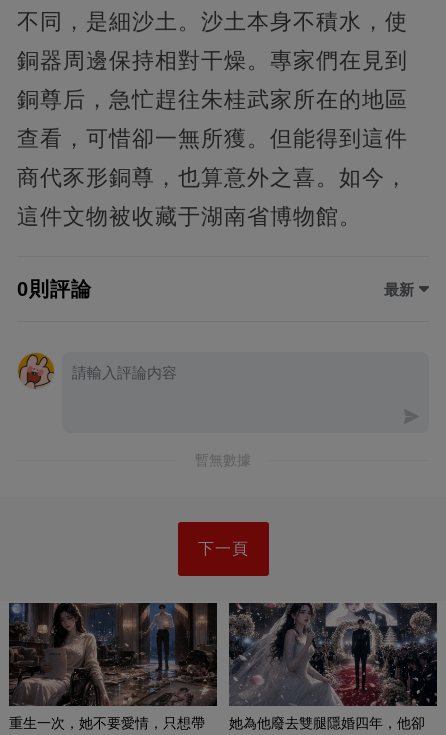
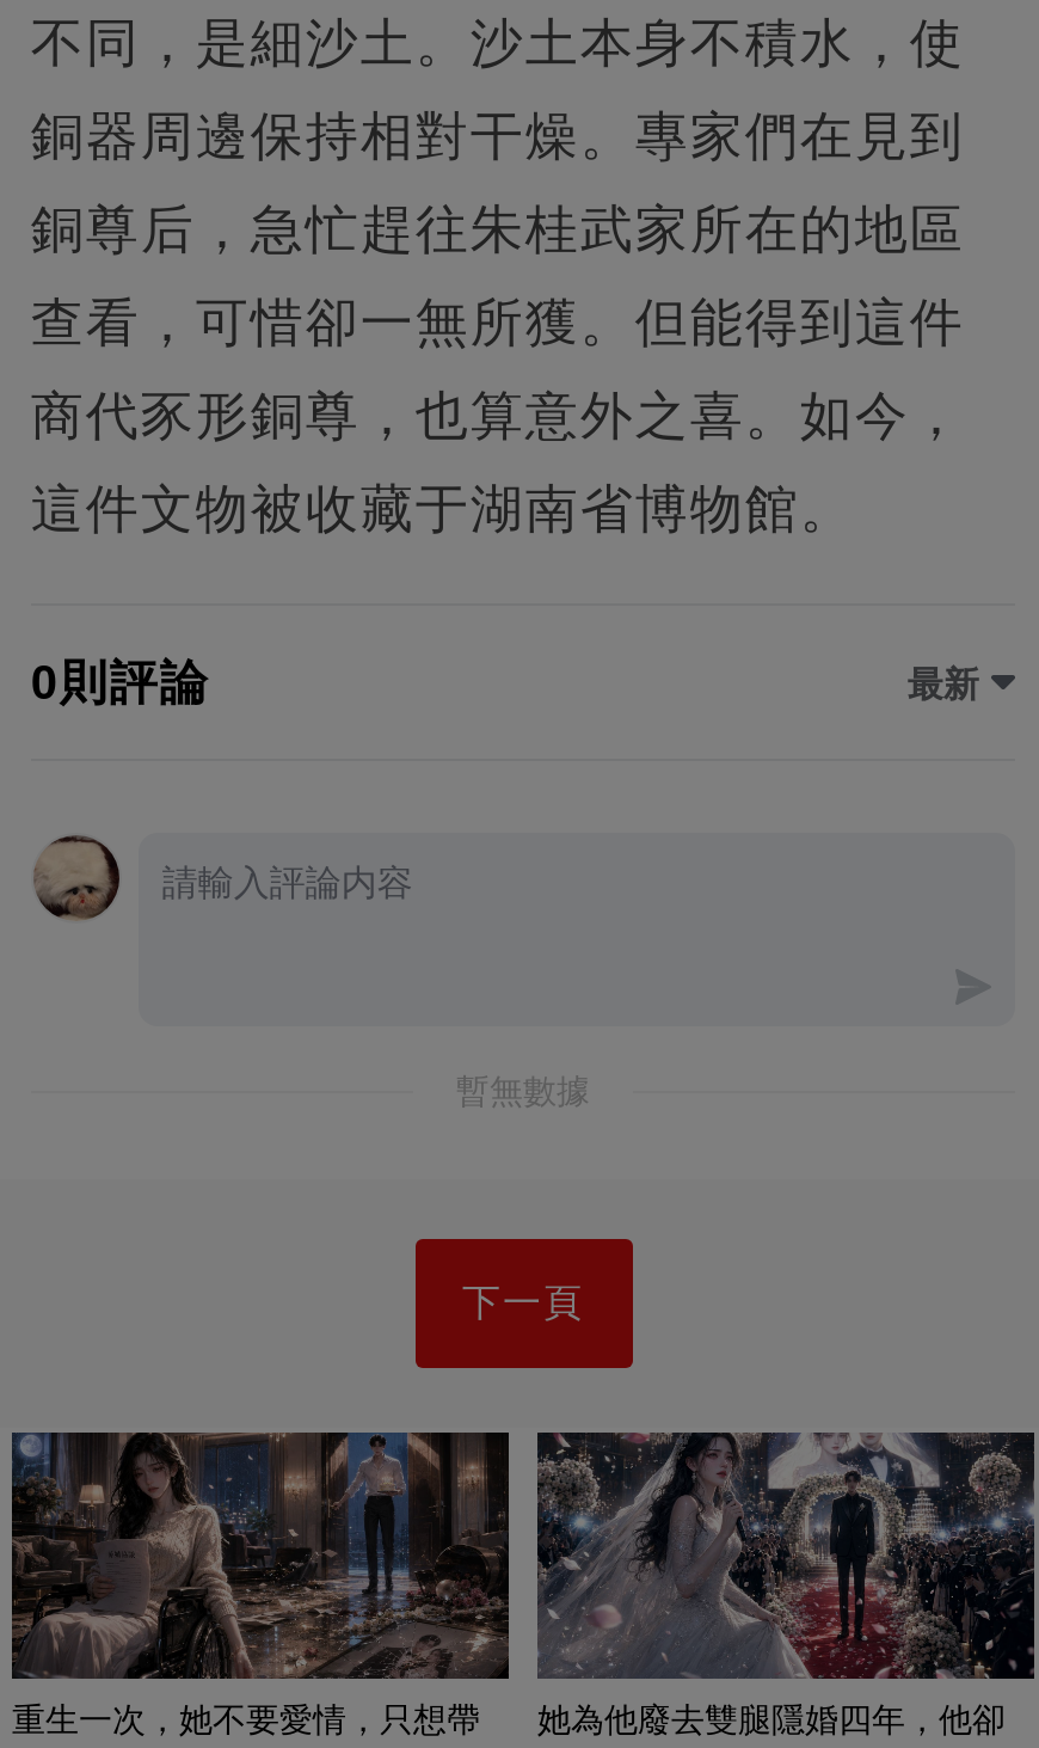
- [image]
+ [image]
